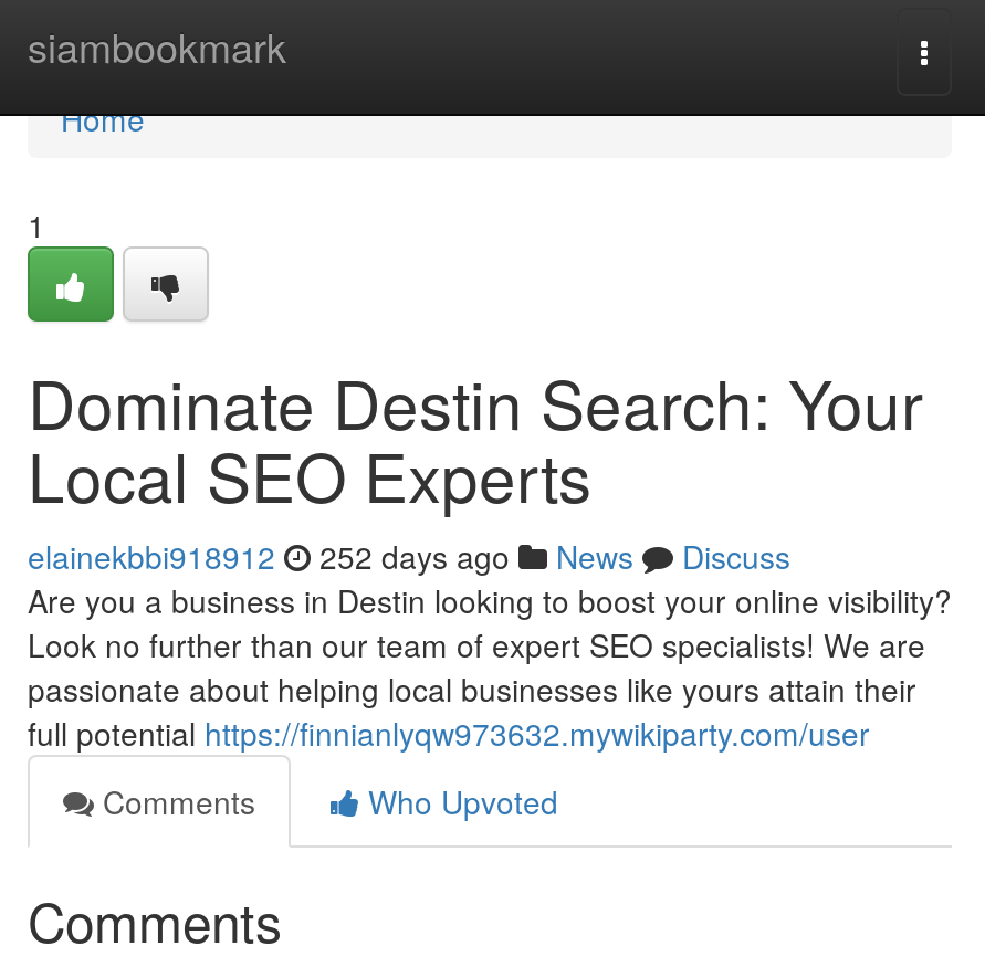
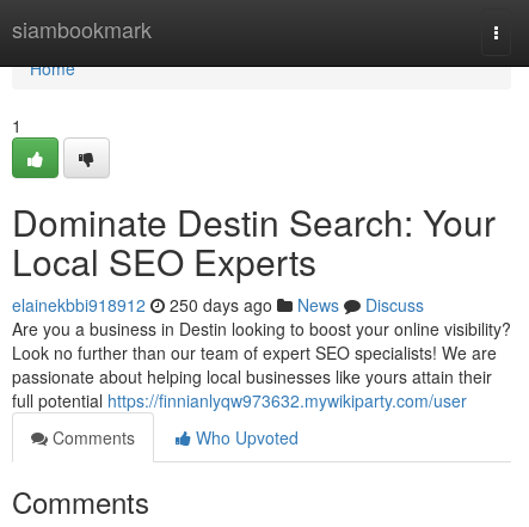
- elainekbbi918912 252 days ago News Discuss
+ elainekbbi918912 250 days ago News Discuss
